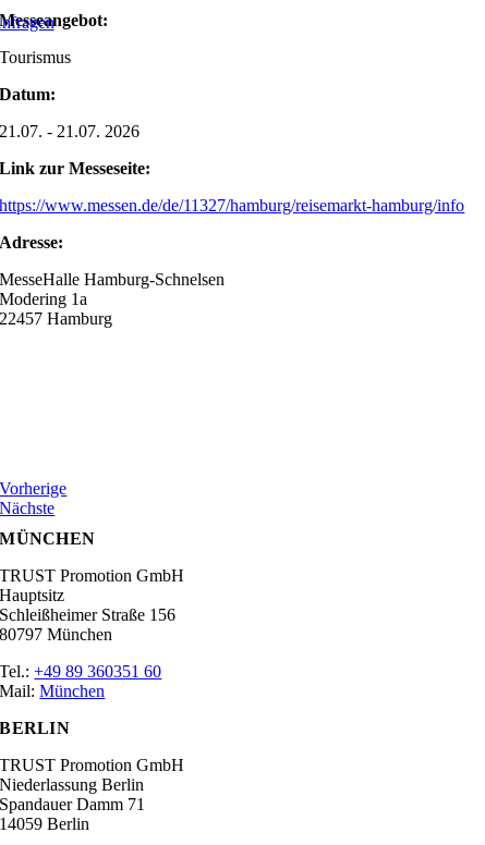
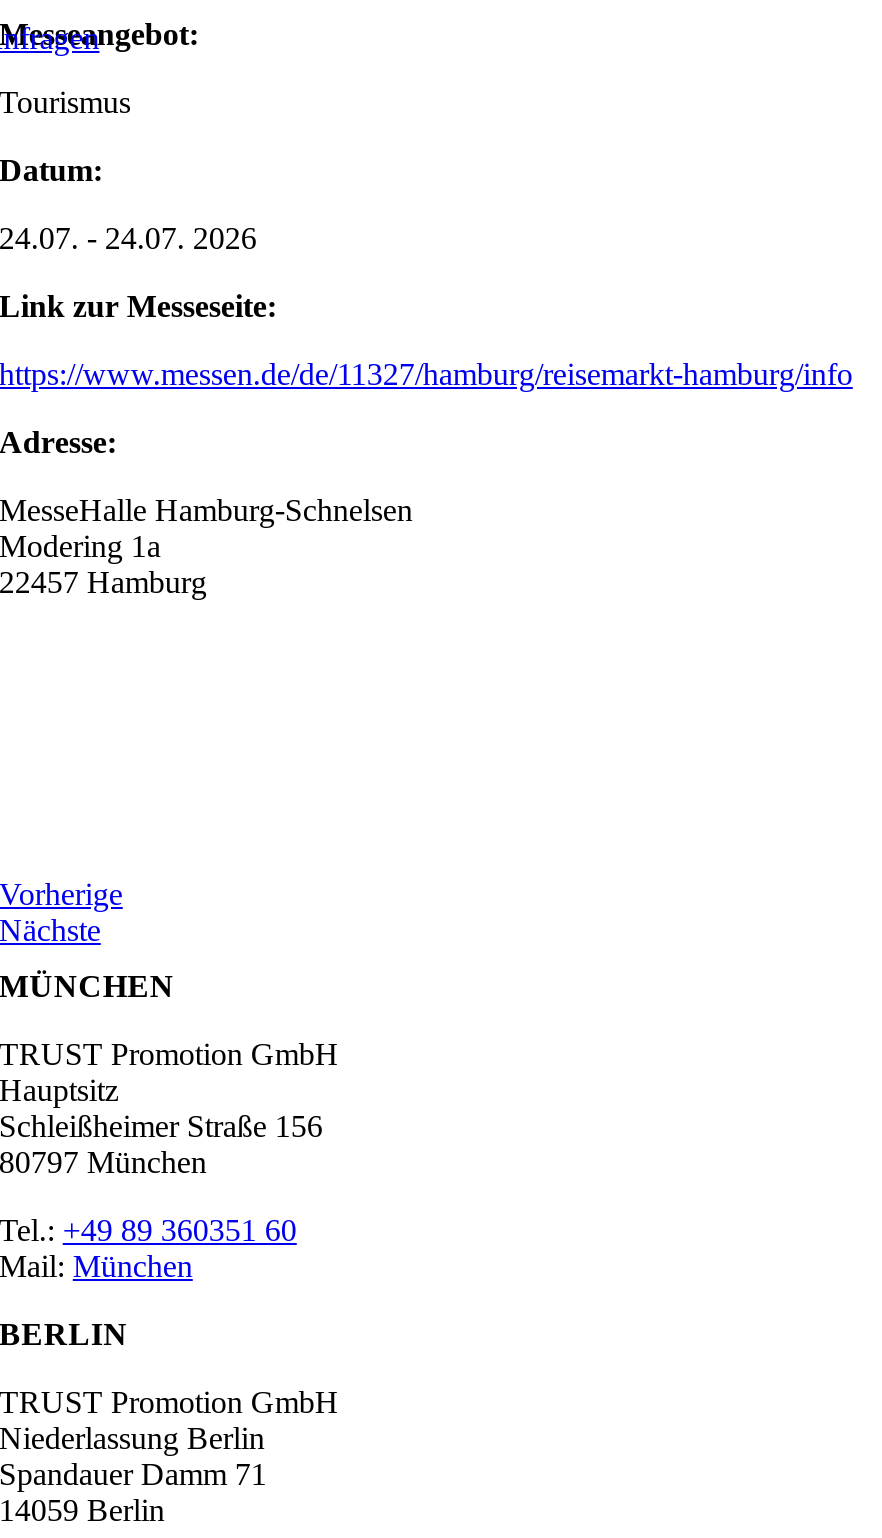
- 21.07. - 21.07. 2026
+ 24.07. - 24.07. 2026
